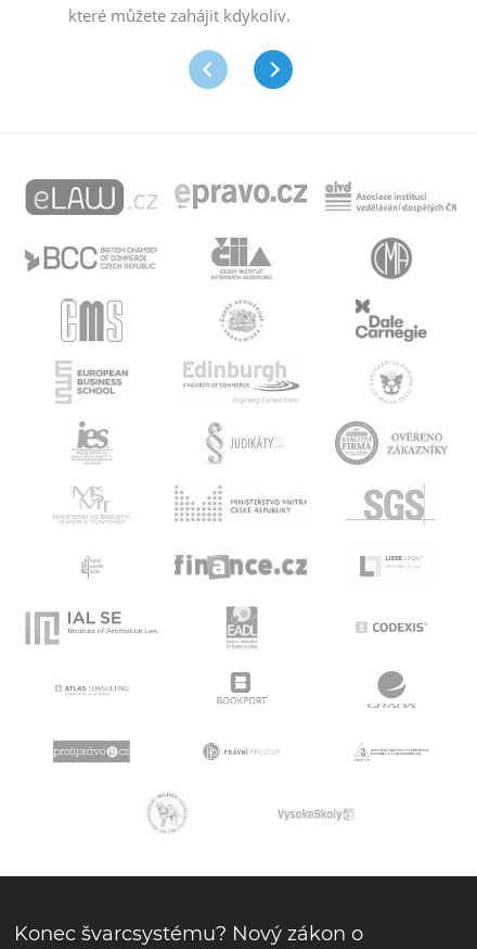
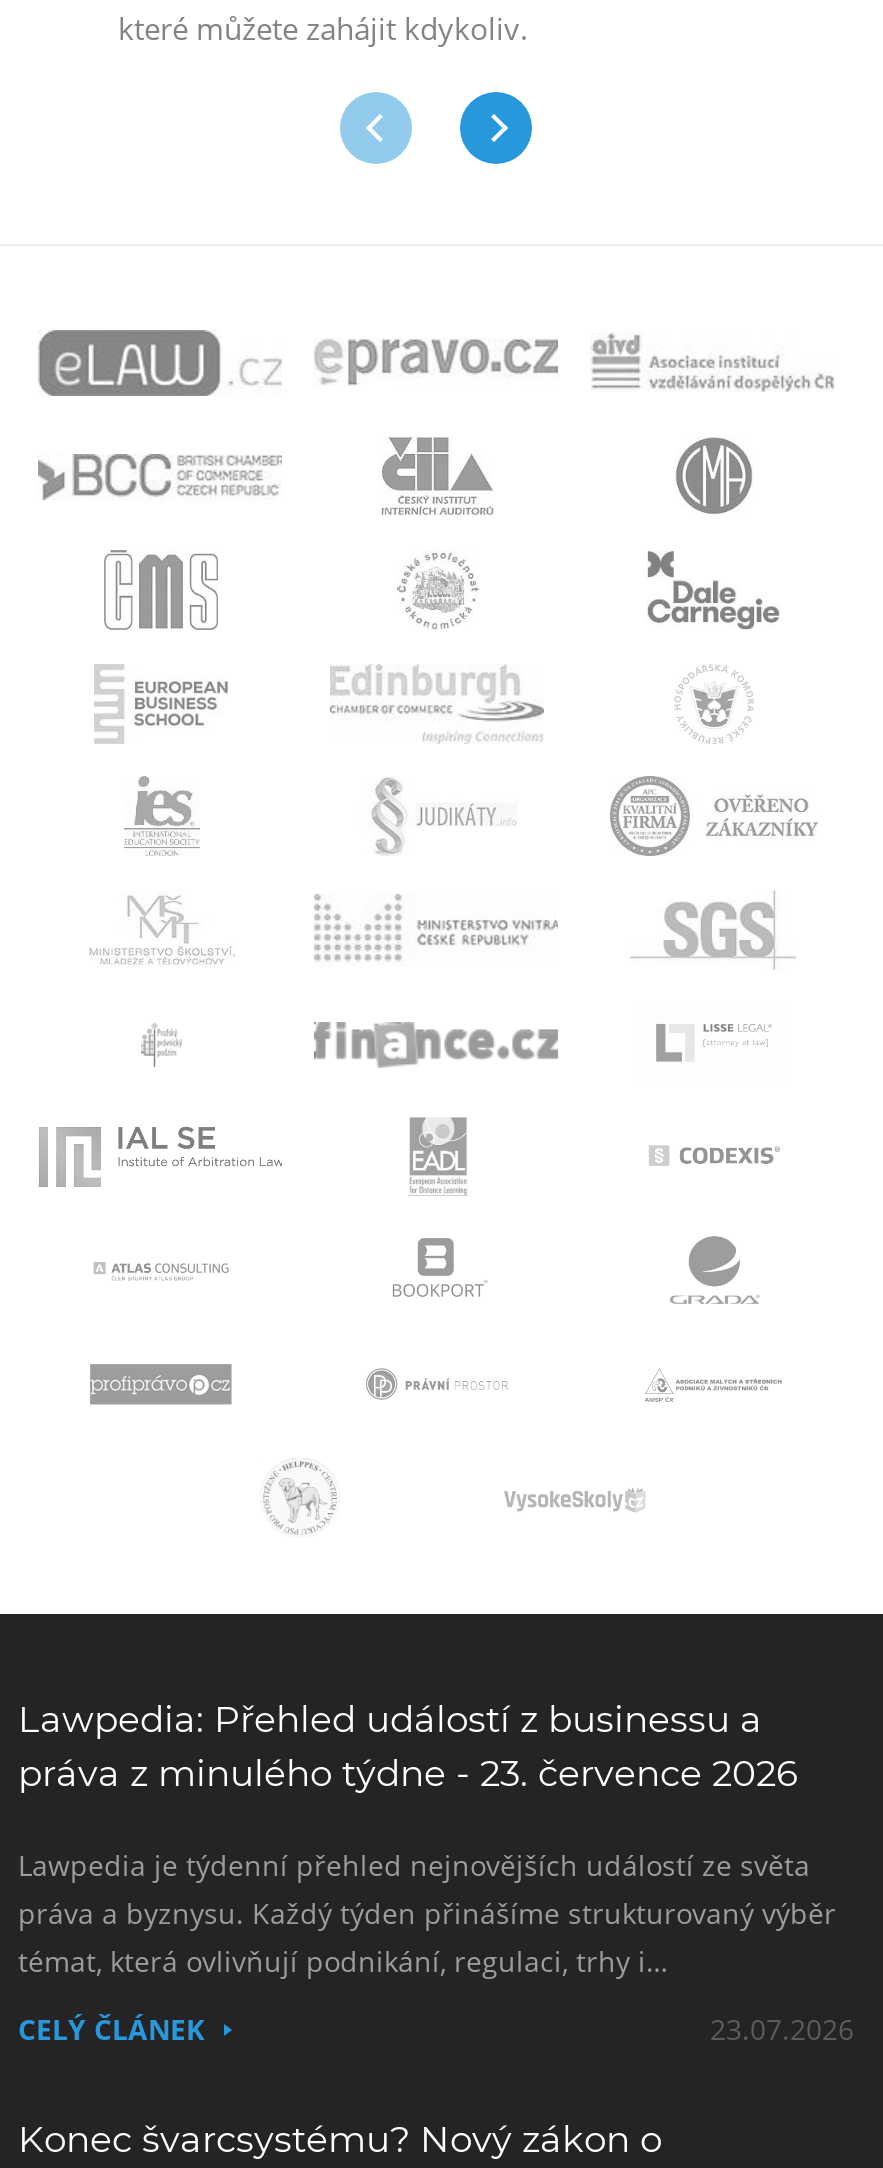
+ Lawpedia: Přehled událostí z businessu a
+ práva z minulého týdne - 23. července 2026
+ Lawpedia je týdenní přehled nejnovějších událostí ze světa
+ práva a byznysu. Každý týden přinášíme strukturovaný výběr
+ témat, která ovlivňují podnikání, regulaci, trhy i…
+ CELÝ ČLÁNEK
+ 23.07.2026
